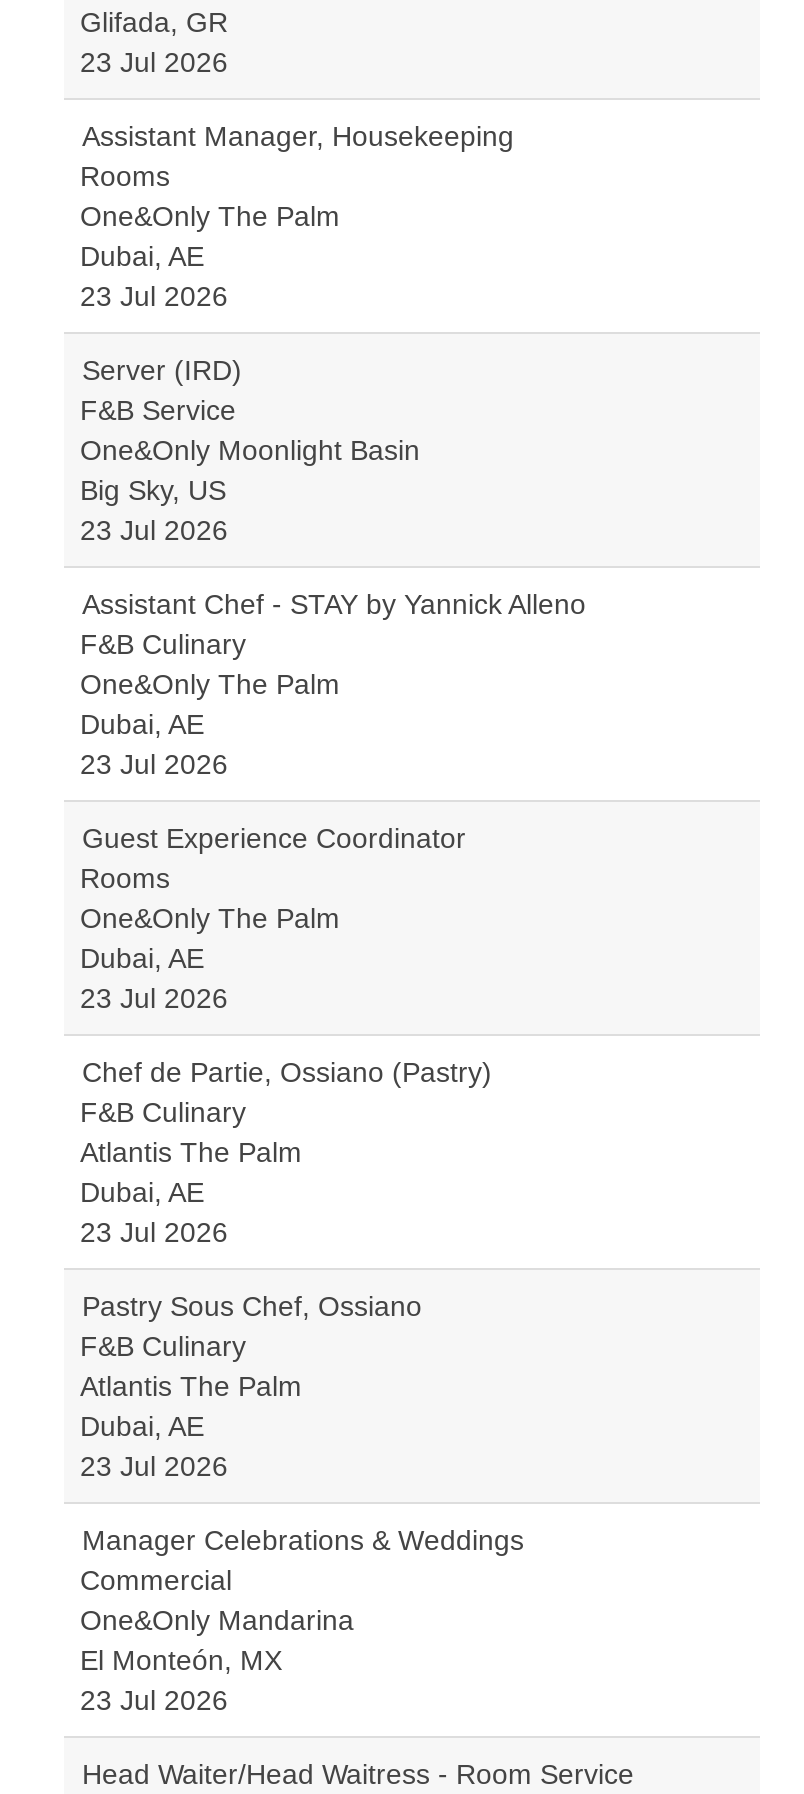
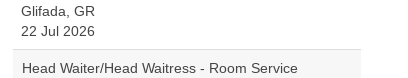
- 23 Jul 2026
- Assistant Manager, Housekeeping
- Rooms
- One&Only The Palm
- Dubai, AE
- 23 Jul 2026
- Server (IRD)
- F&B Service
- One&Only Moonlight Basin
- Big Sky, US
- 23 Jul 2026
- Assistant Chef - STAY by Yannick Alleno
- F&B Culinary
- One&Only The Palm
- Dubai, AE
- 23 Jul 2026
- Guest Experience Coordinator
- Rooms
- One&Only The Palm
- Dubai, AE
- 23 Jul 2026
- Chef de Partie, Ossiano (Pastry)
- F&B Culinary
- Atlantis The Palm
- Dubai, AE
- 23 Jul 2026
- Pastry Sous Chef, Ossiano
- F&B Culinary
- Atlantis The Palm
- Dubai, AE
- 23 Jul 2026
- Manager Celebrations & Weddings
- Commercial
- One&Only Mandarina
- El Monteón, MX
- 23 Jul 2026
+ 22 Jul 2026
